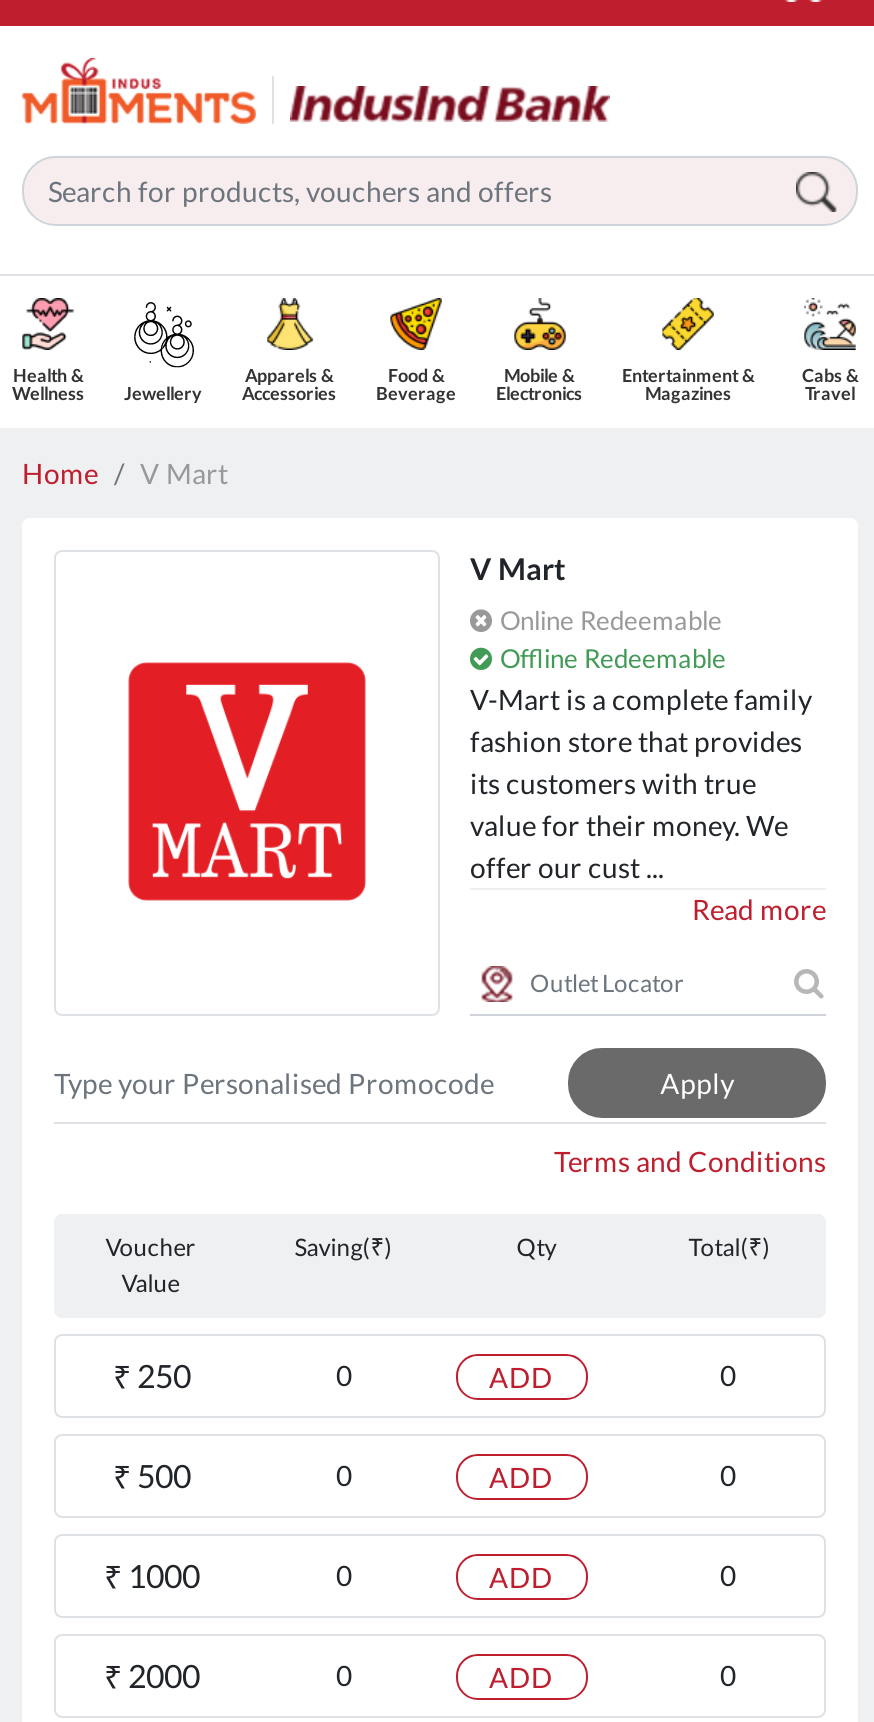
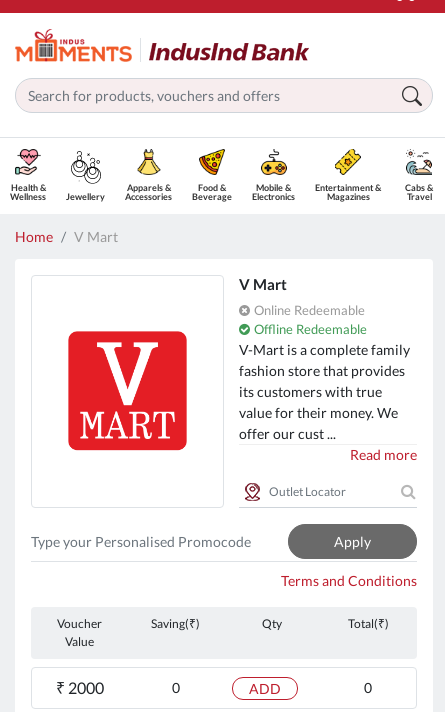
- ₹250
- 0
- ADD
- 0
- ₹500
- 0
- ADD
- 0
- ₹1000
- 0
- ADD
- 0
